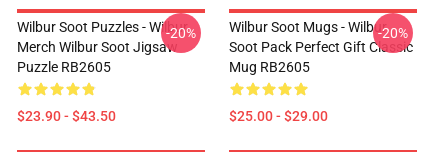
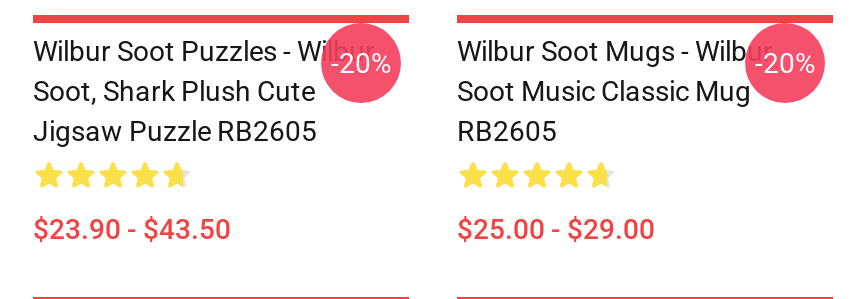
- Merch Wilbur Soot Jigsaw
- Puzzle RB2605
+ Soot, Shark Plush Cute
+ Jigsaw Puzzle RB2605

- Soot Pack Perfect Gift Classic
- Mug RB2605
+ Soot Music Classic Mug
+ RB2605
